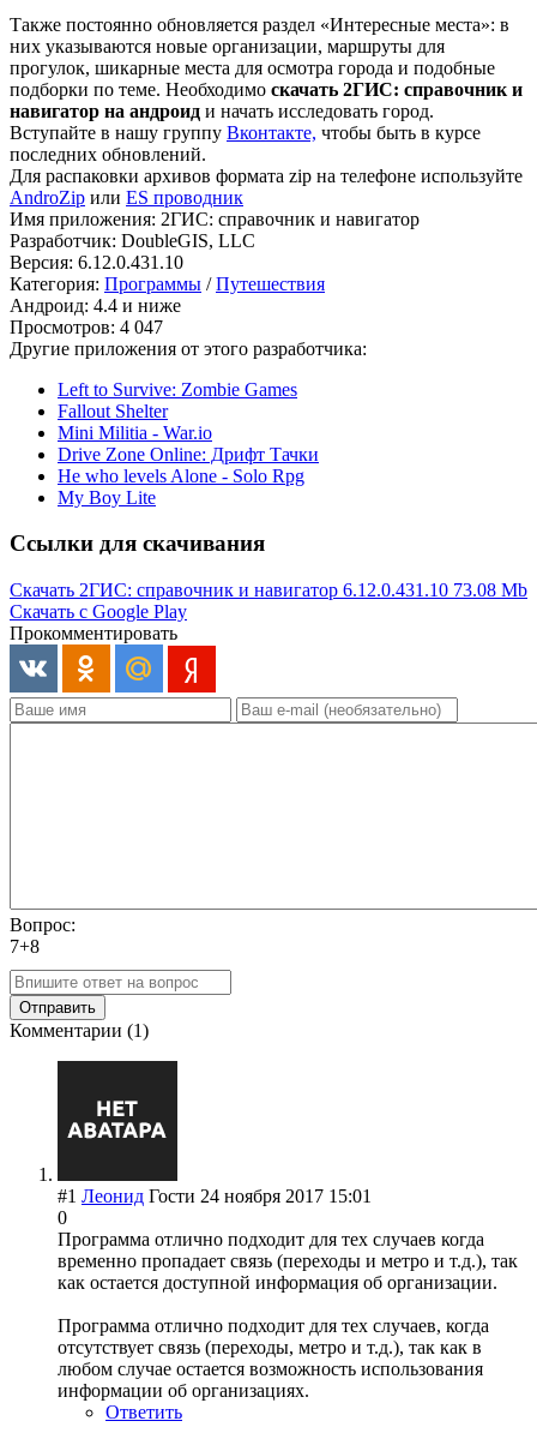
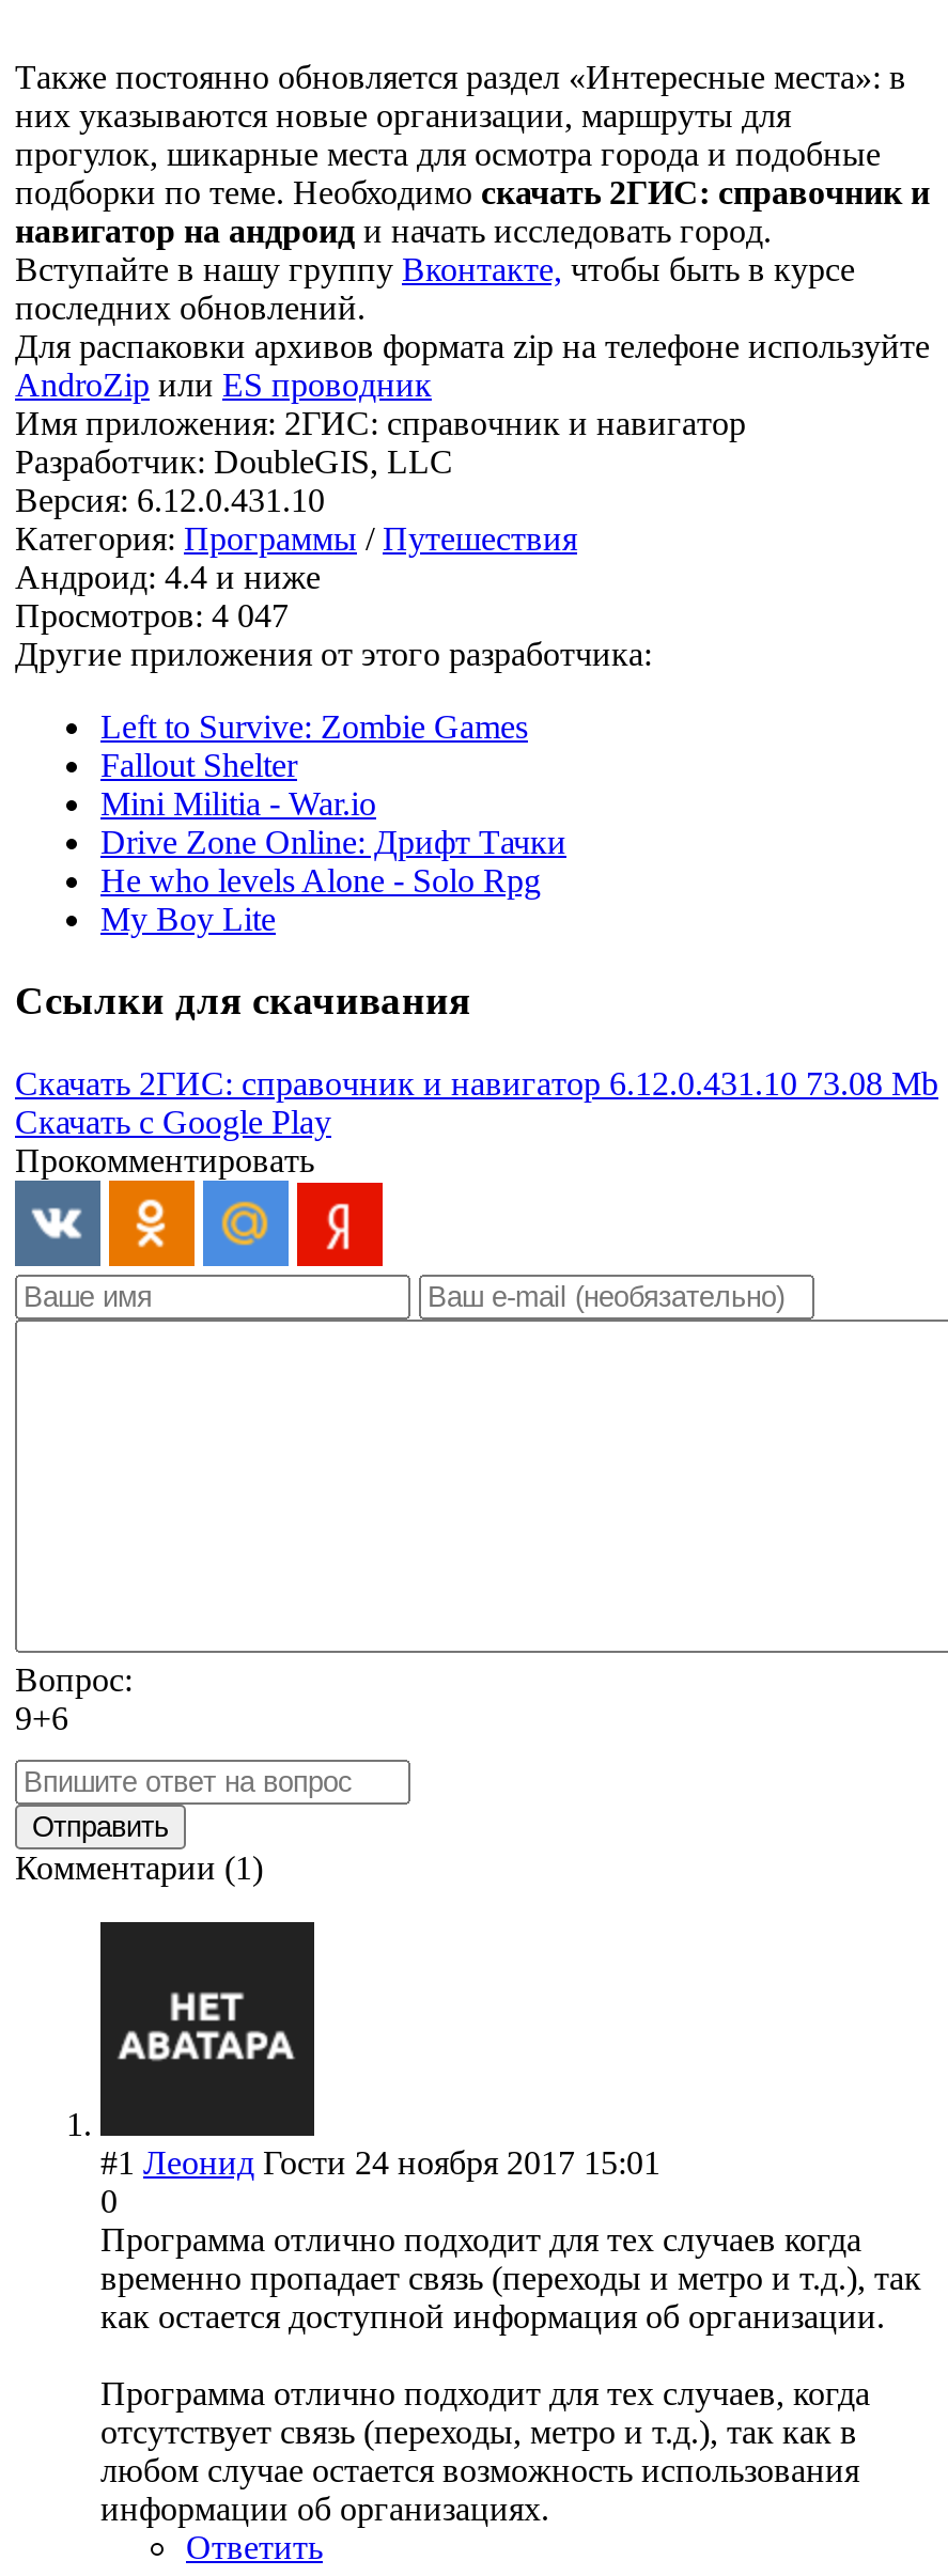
- 7+8
+ 9+6
